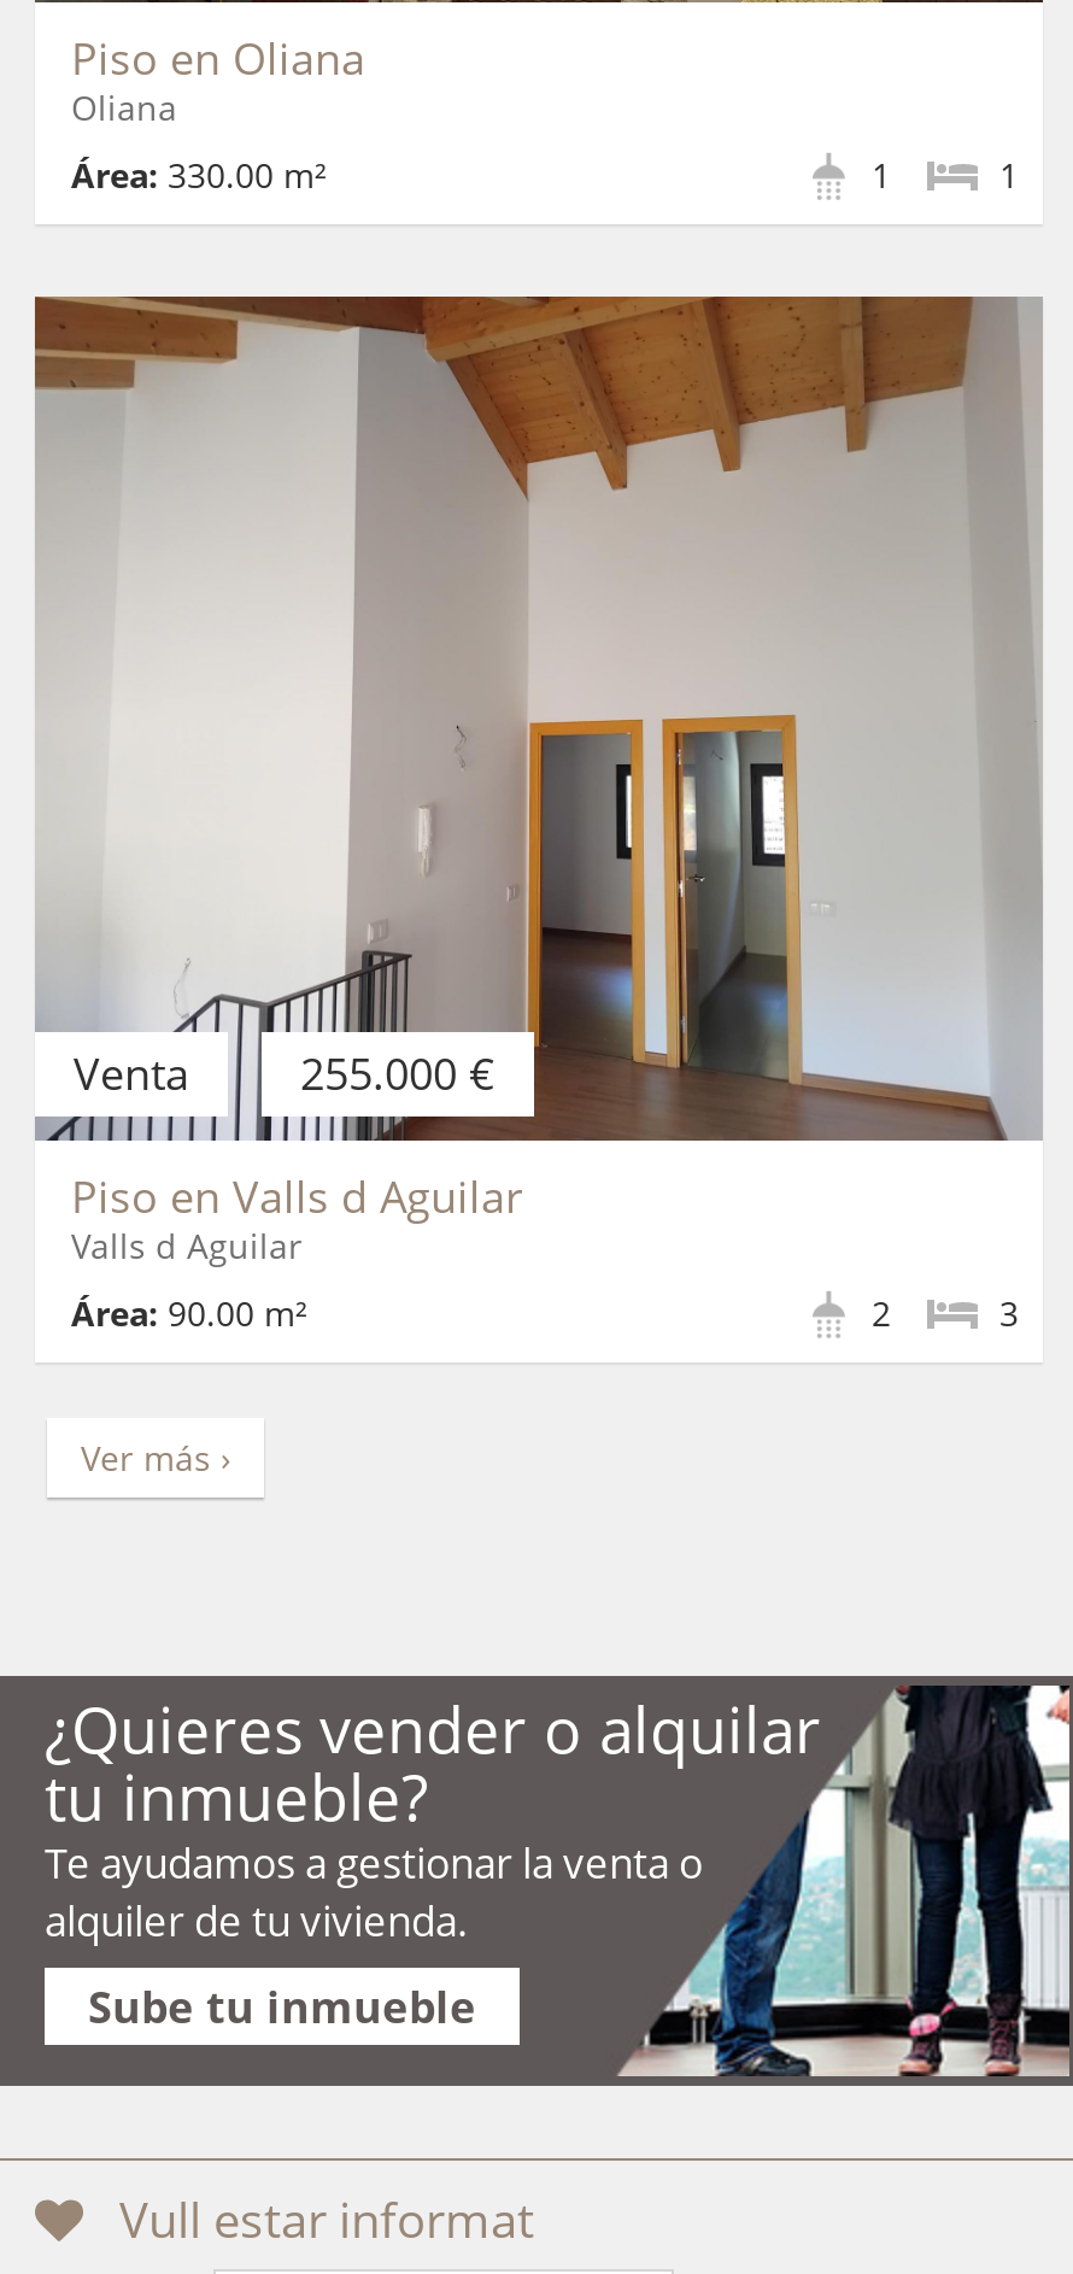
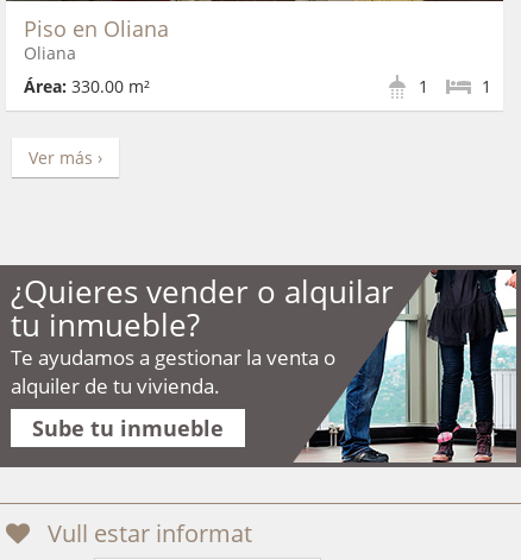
- [image]
- Venta
- 255.000 €
- Piso en Valls d Aguilar
- Valls d Aguilar
- Área: 90.00 m²
- 3
- 2
